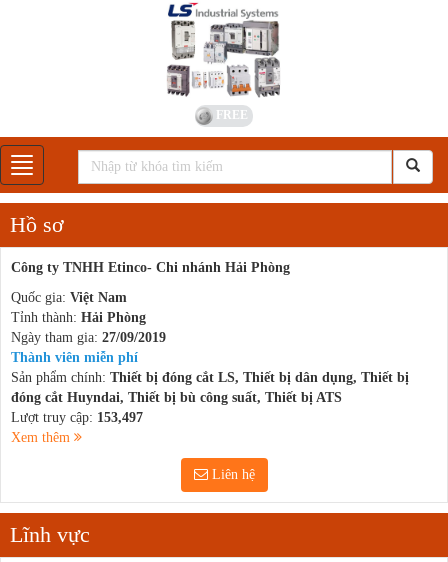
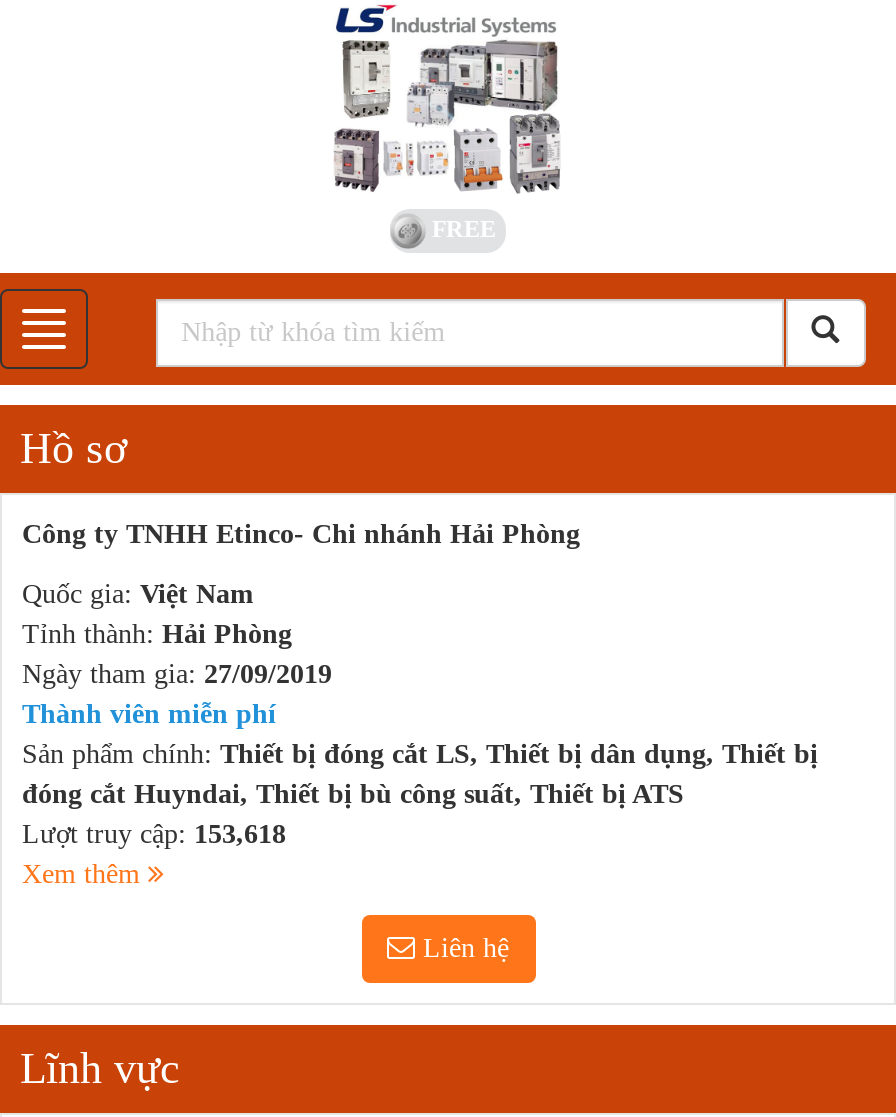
- Lượt truy cập: 153,497
+ Lượt truy cập: 153,618
